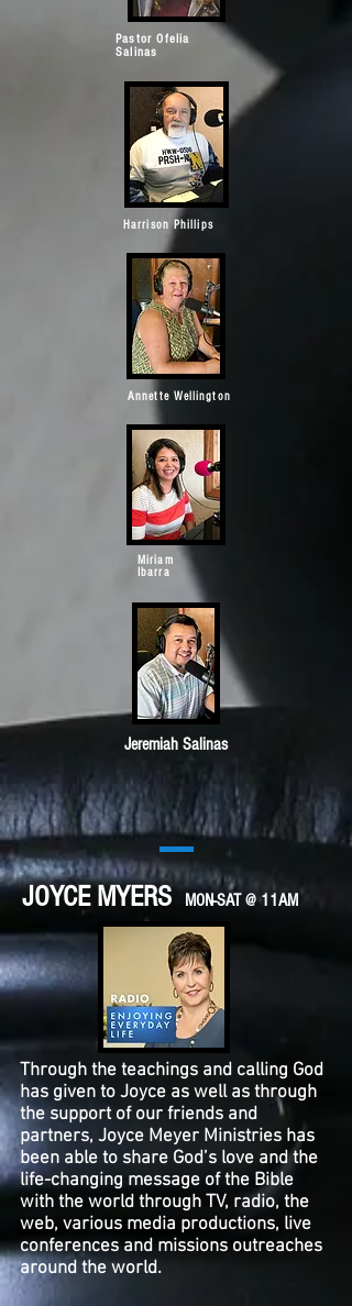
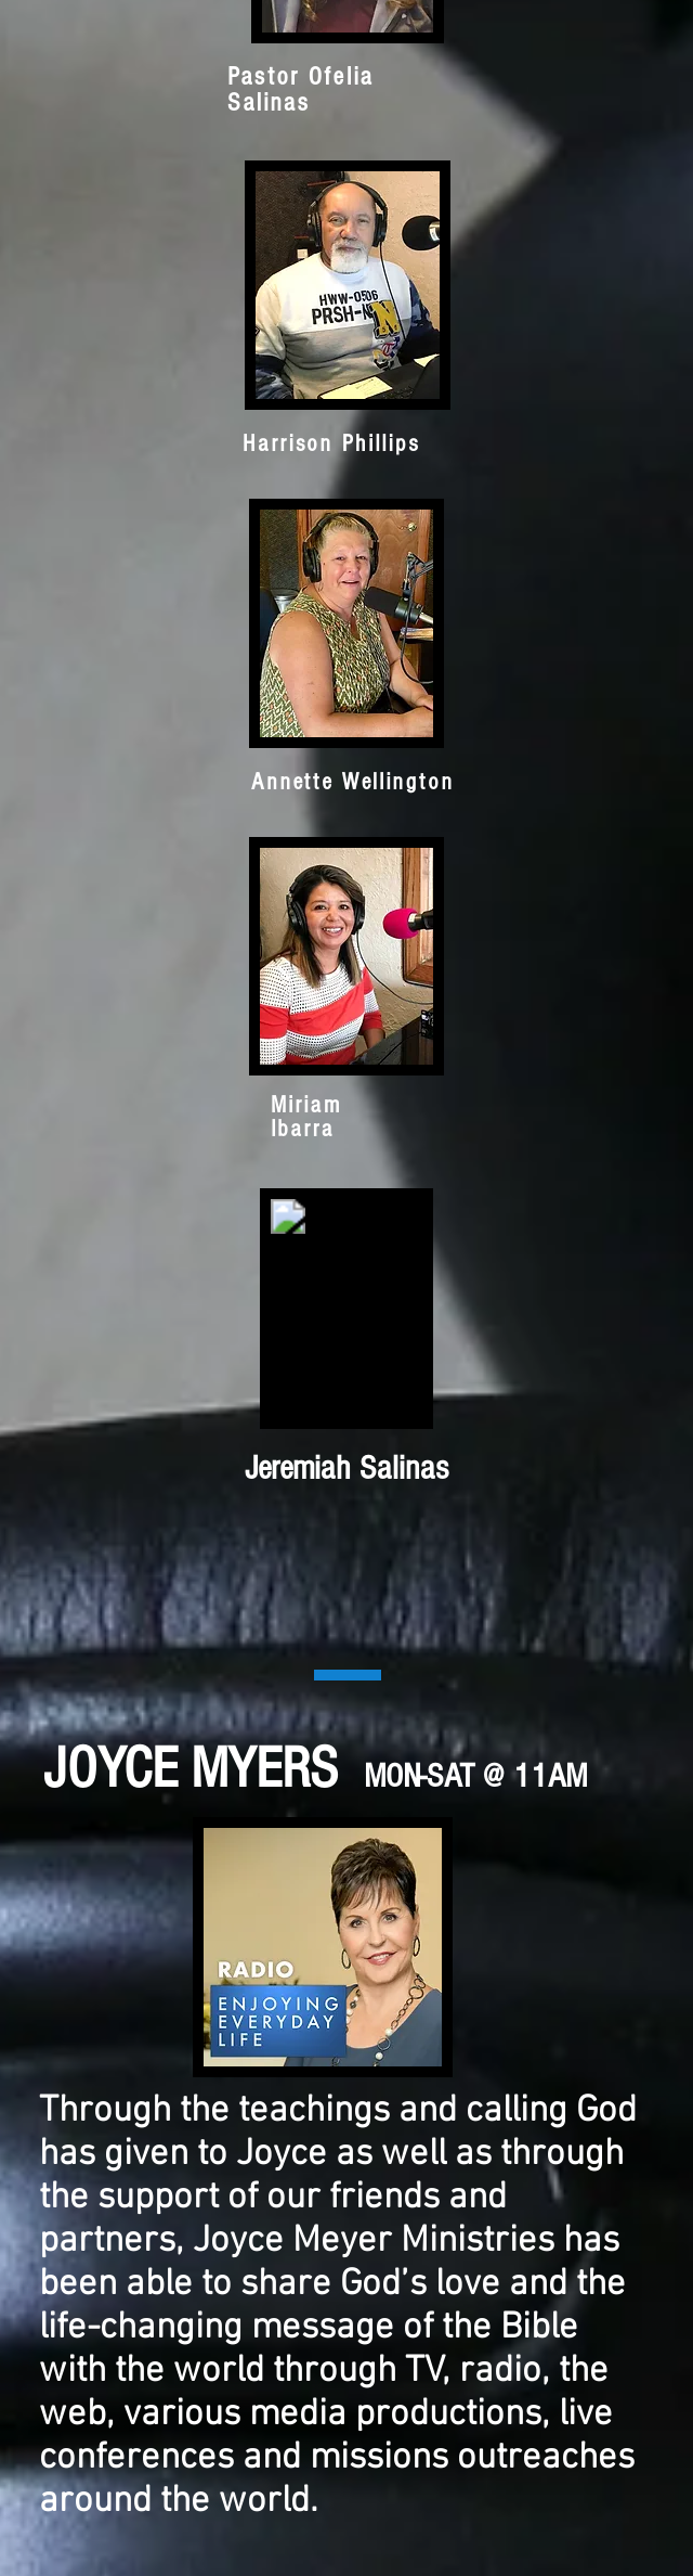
- [image]
